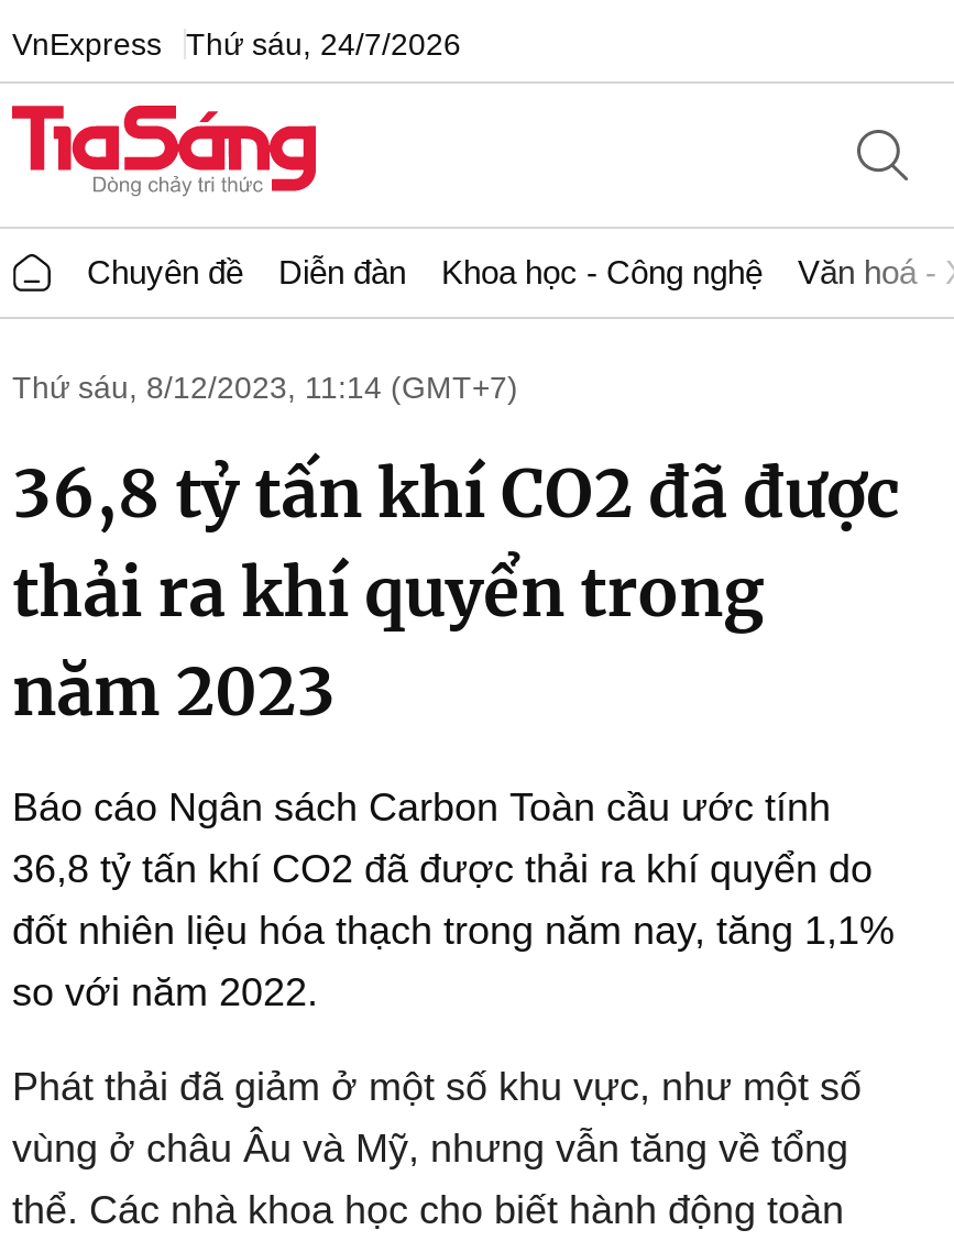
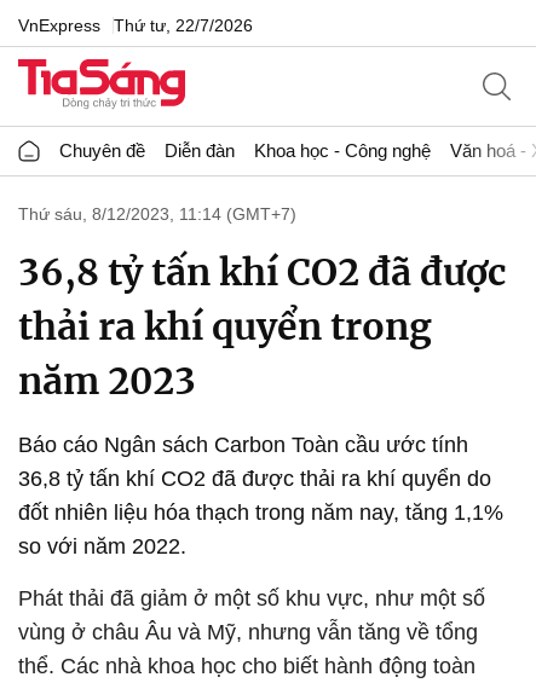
- VnExpress Thứ sáu, 24/7/2026
+ VnExpress Thứ tư, 22/7/2026
